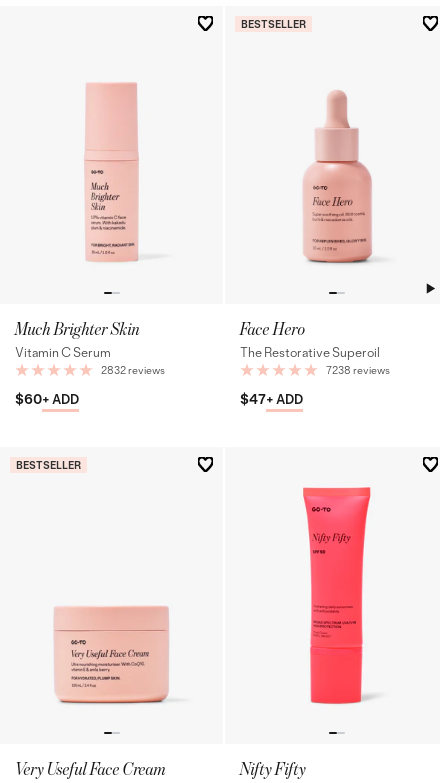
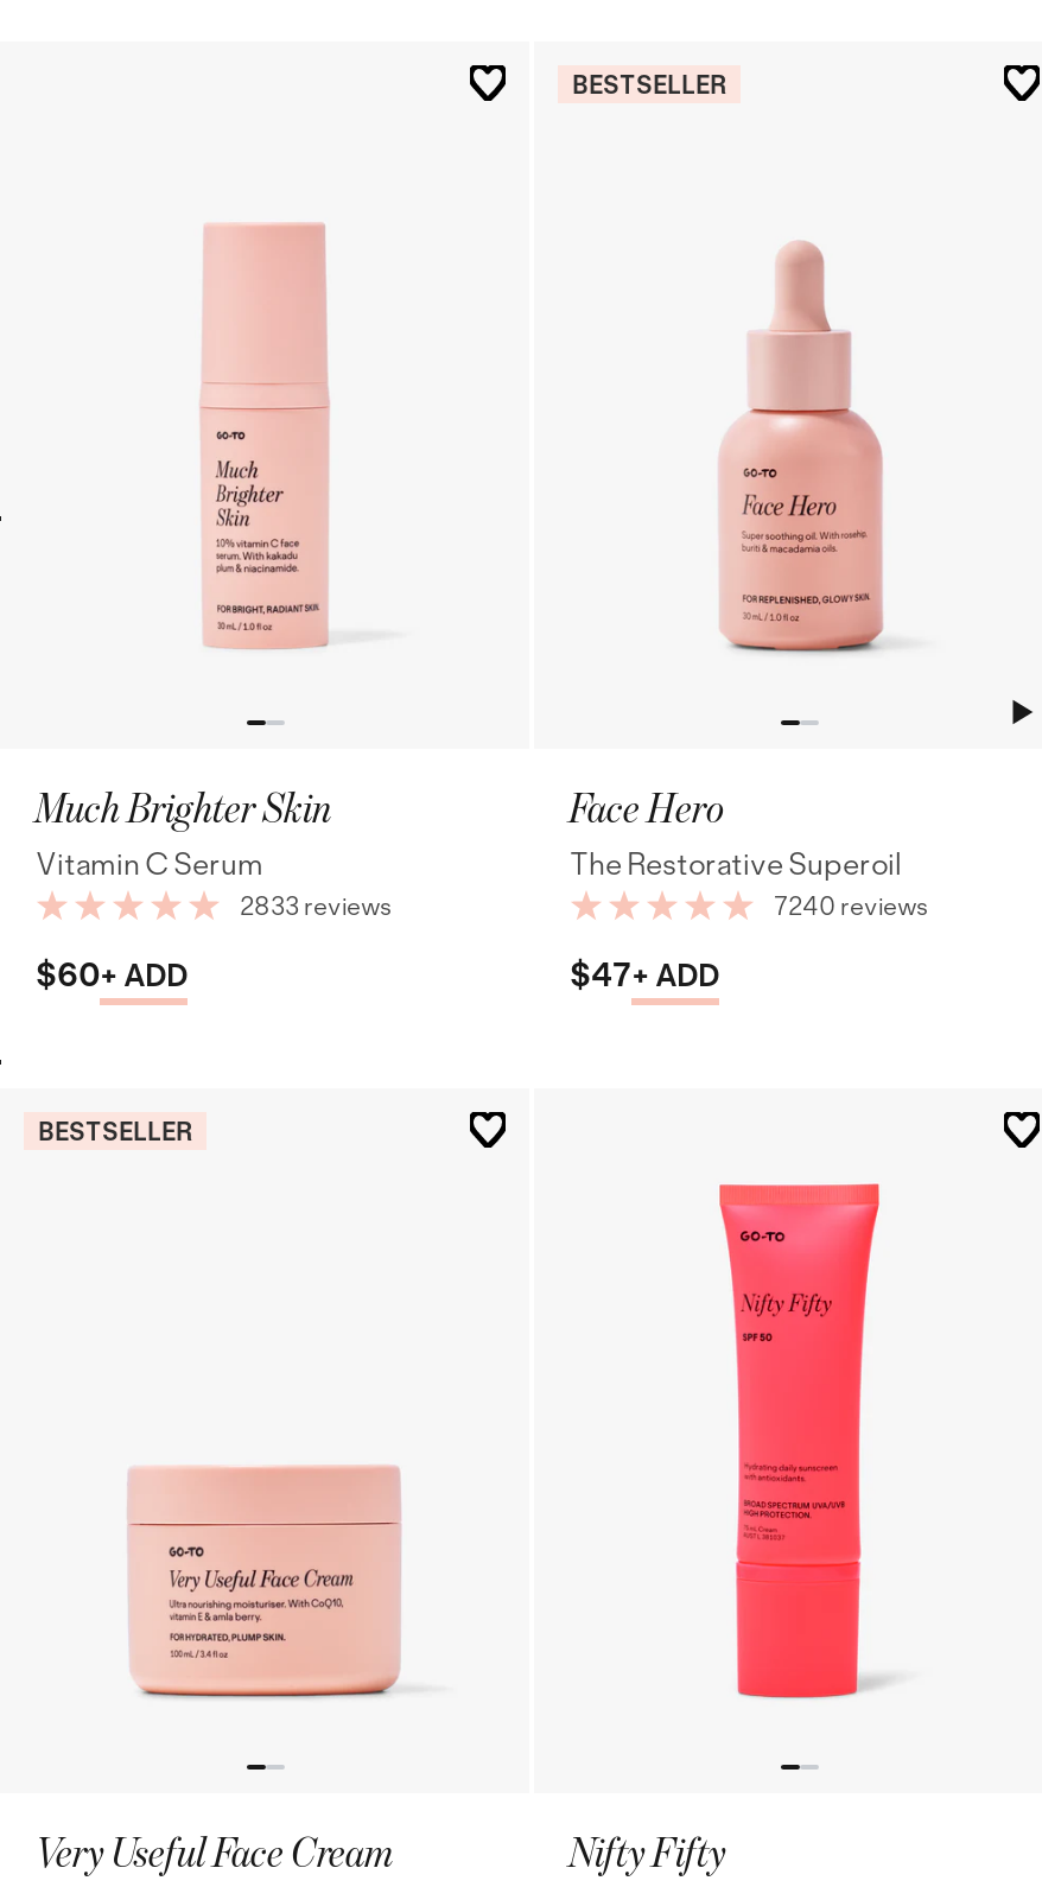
- 2832 reviews
+ 2833 reviews

- 7238 reviews
+ 7240 reviews
